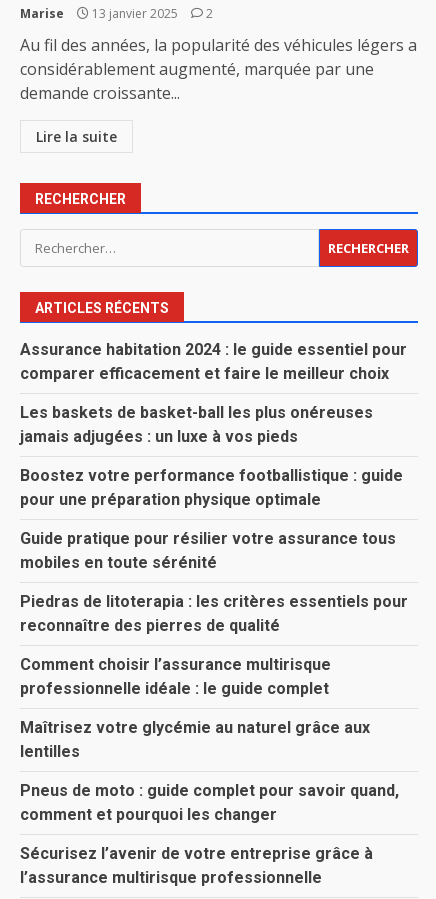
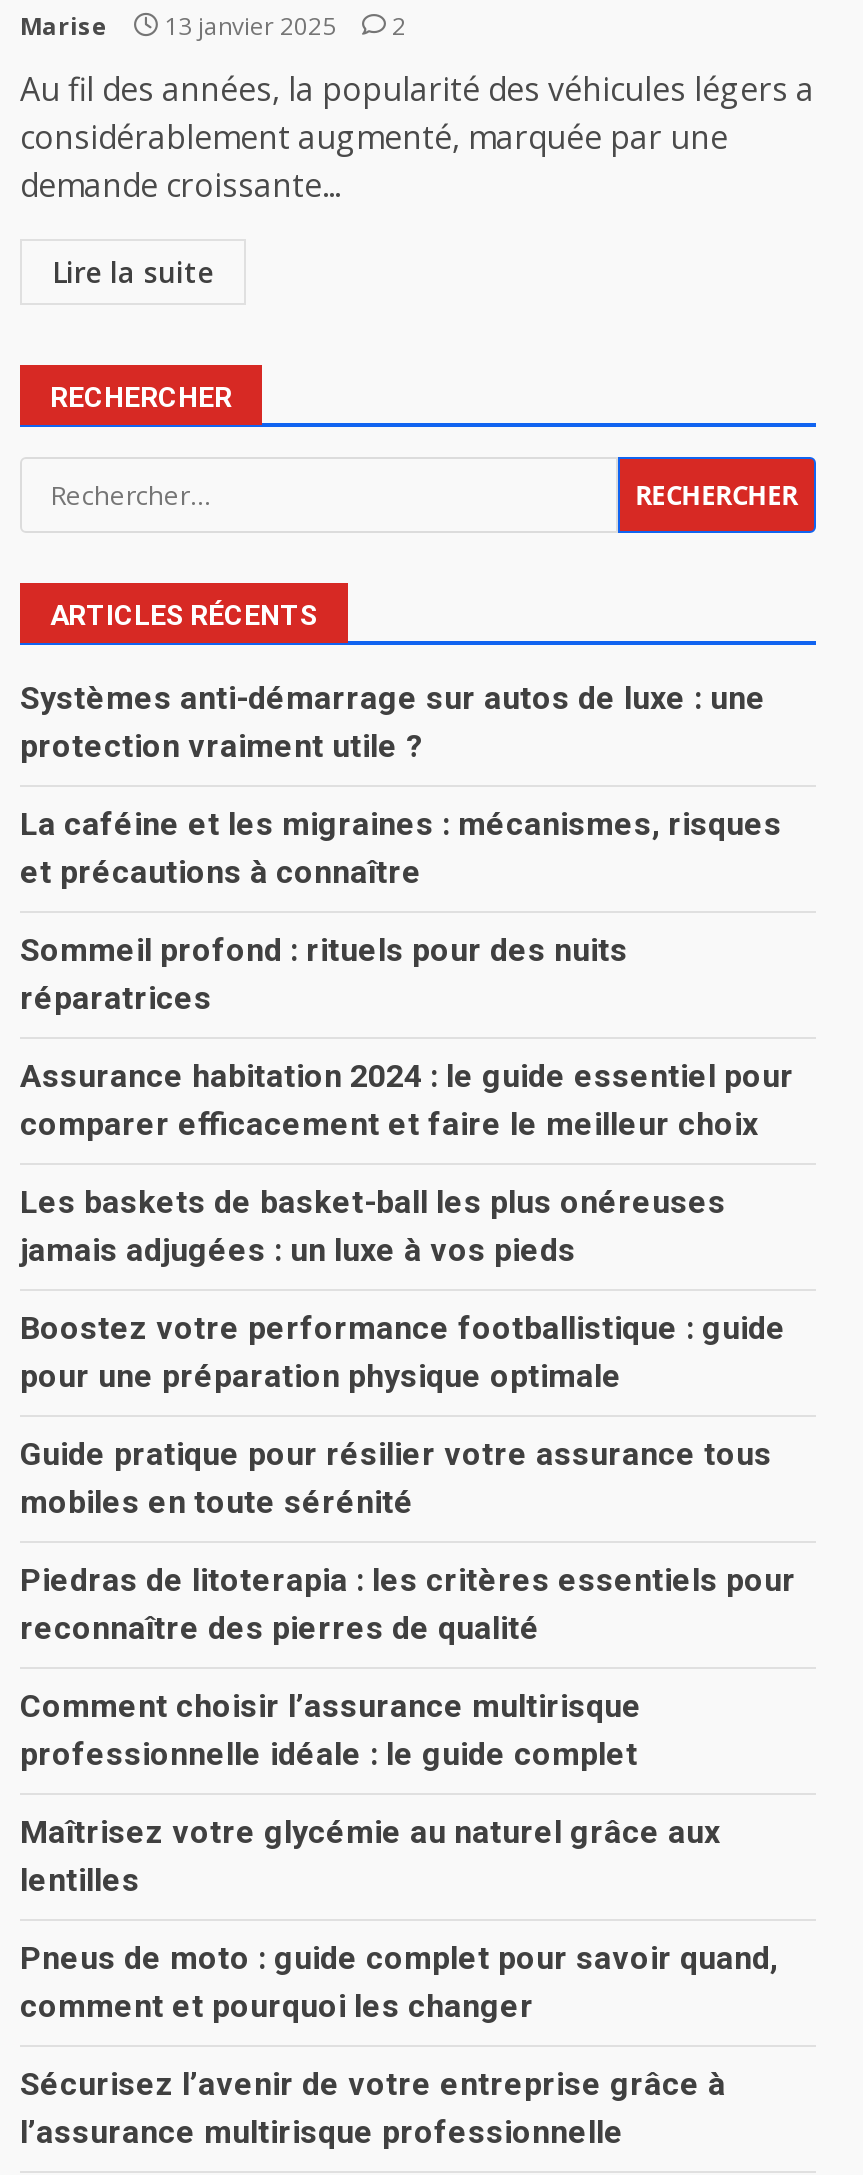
+ Systèmes anti-démarrage sur autos de luxe : une
+ protection vraiment utile ?
+ La caféine et les migraines : mécanismes, risques
+ et précautions à connaître
+ Sommeil profond : rituels pour des nuits
+ réparatrices
